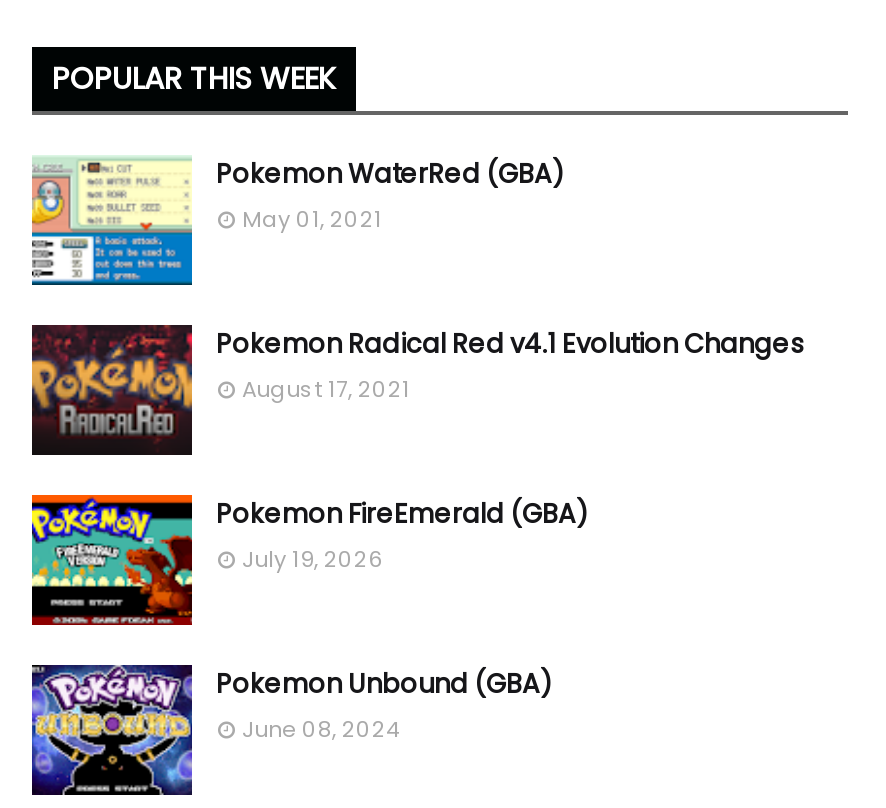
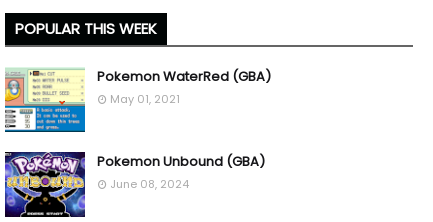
- [image]
- Pokemon Radical Red v4.1 Evolution Changes
- August 17, 2021
- Pokemon FireEmerald (GBA)
- July 19, 2026

- [image]
